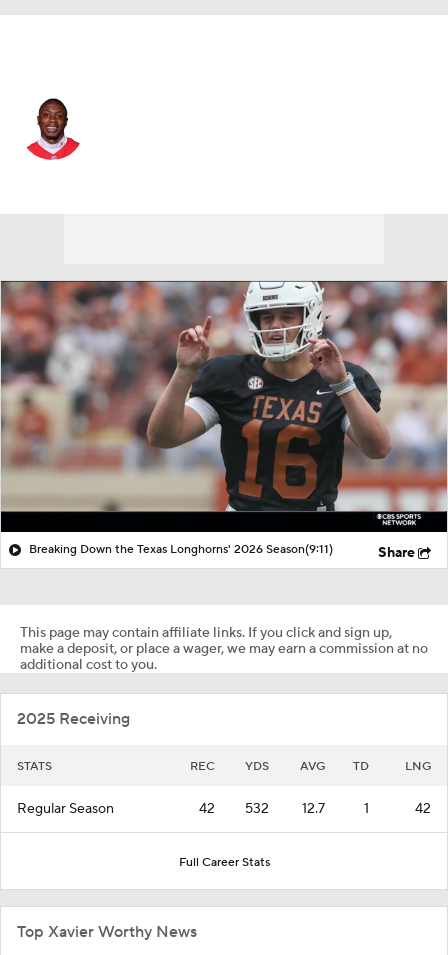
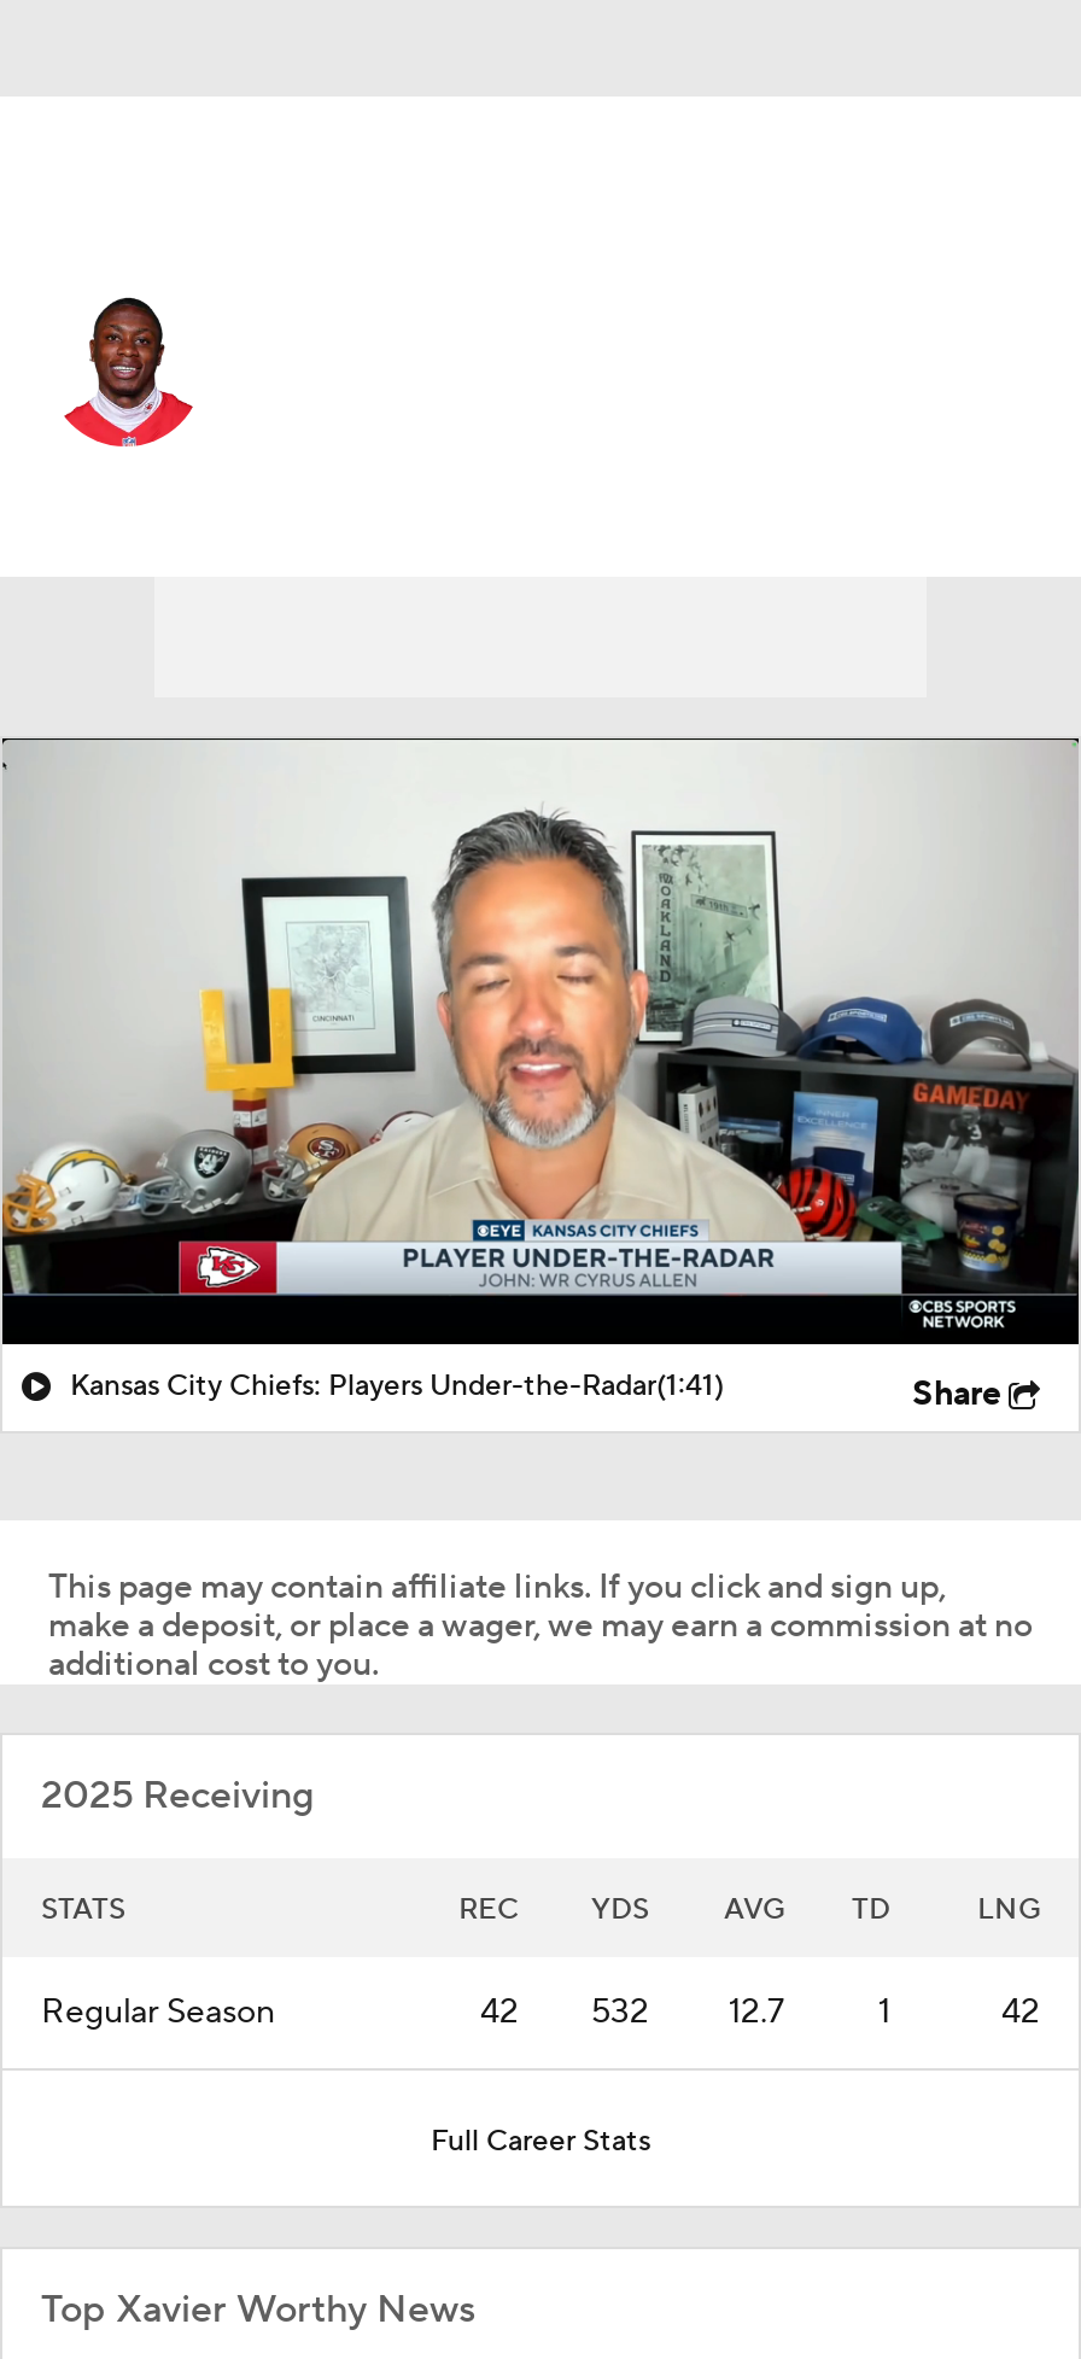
- [image]
- Breaking Down the Texas Longhorns' 2026 Season(9:11)
+ [image]
+ Kansas City Chiefs: Players Under-the-Radar(1:41)
